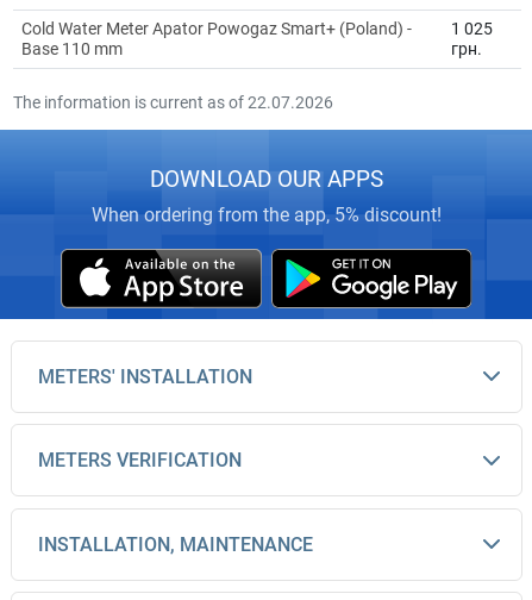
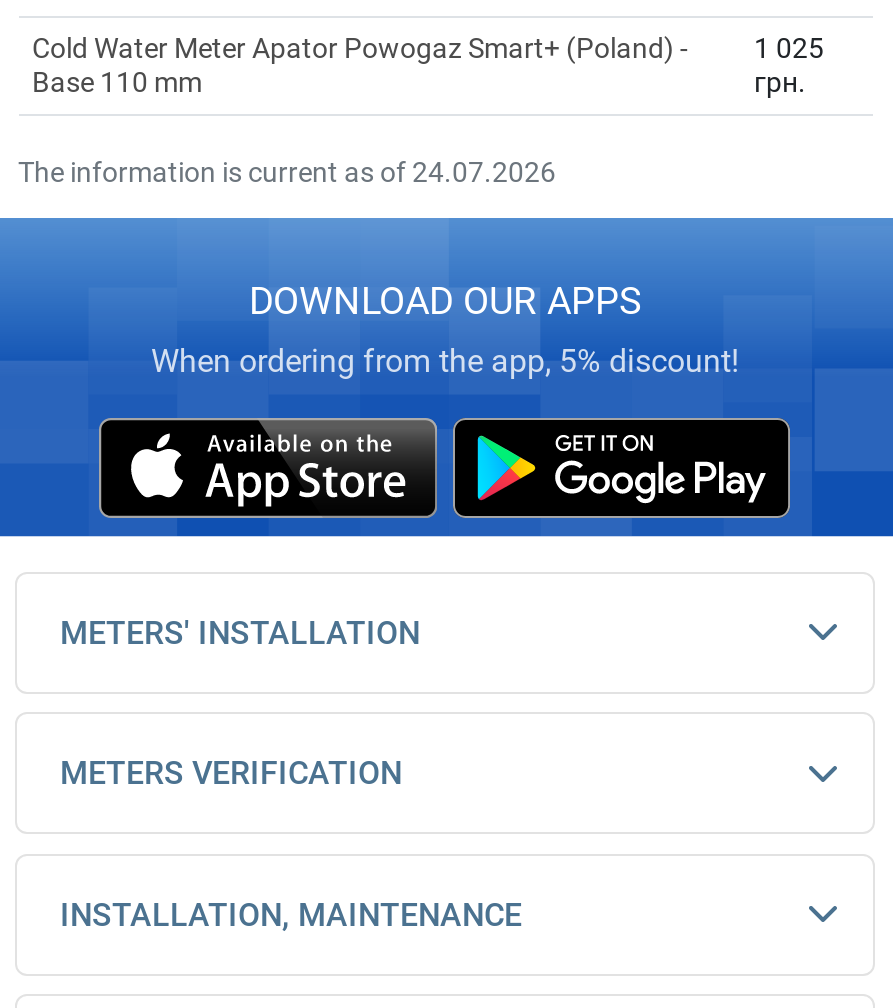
- The information is current as of 22.07.2026
+ The information is current as of 24.07.2026
